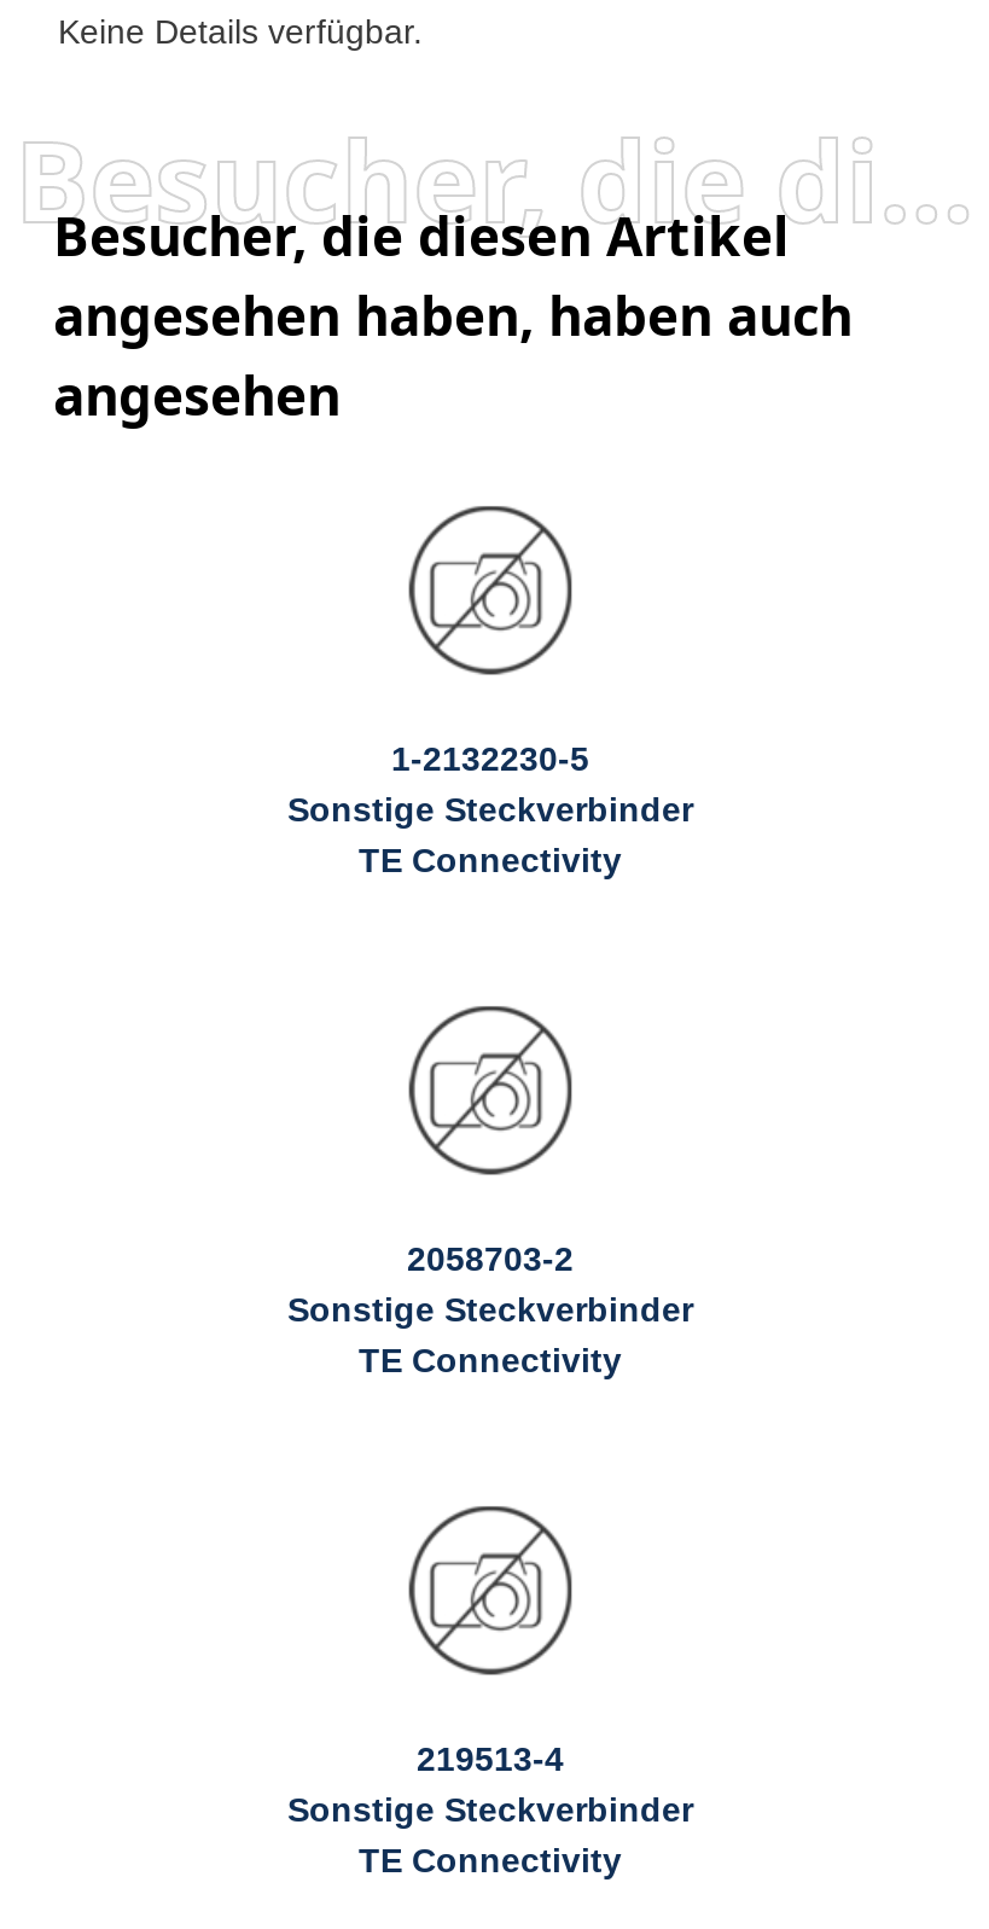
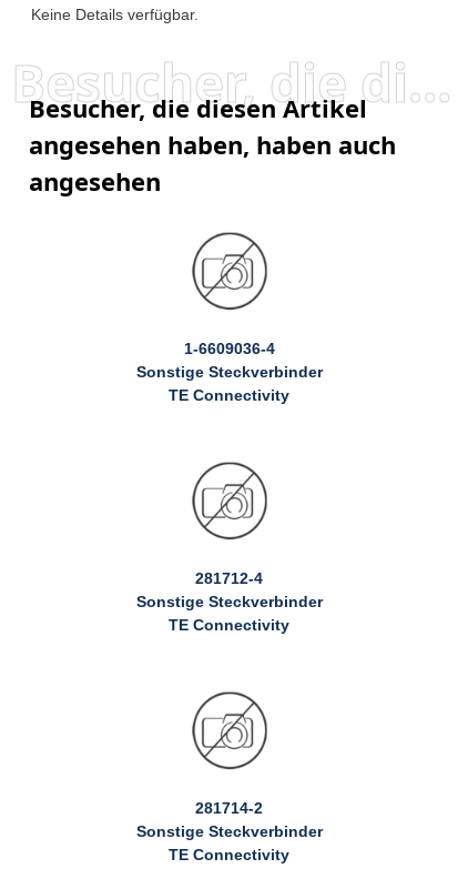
- 1-2132230-5
+ 1-6609036-4

- 2058703-2
+ 281712-4

- 219513-4
+ 281714-2
